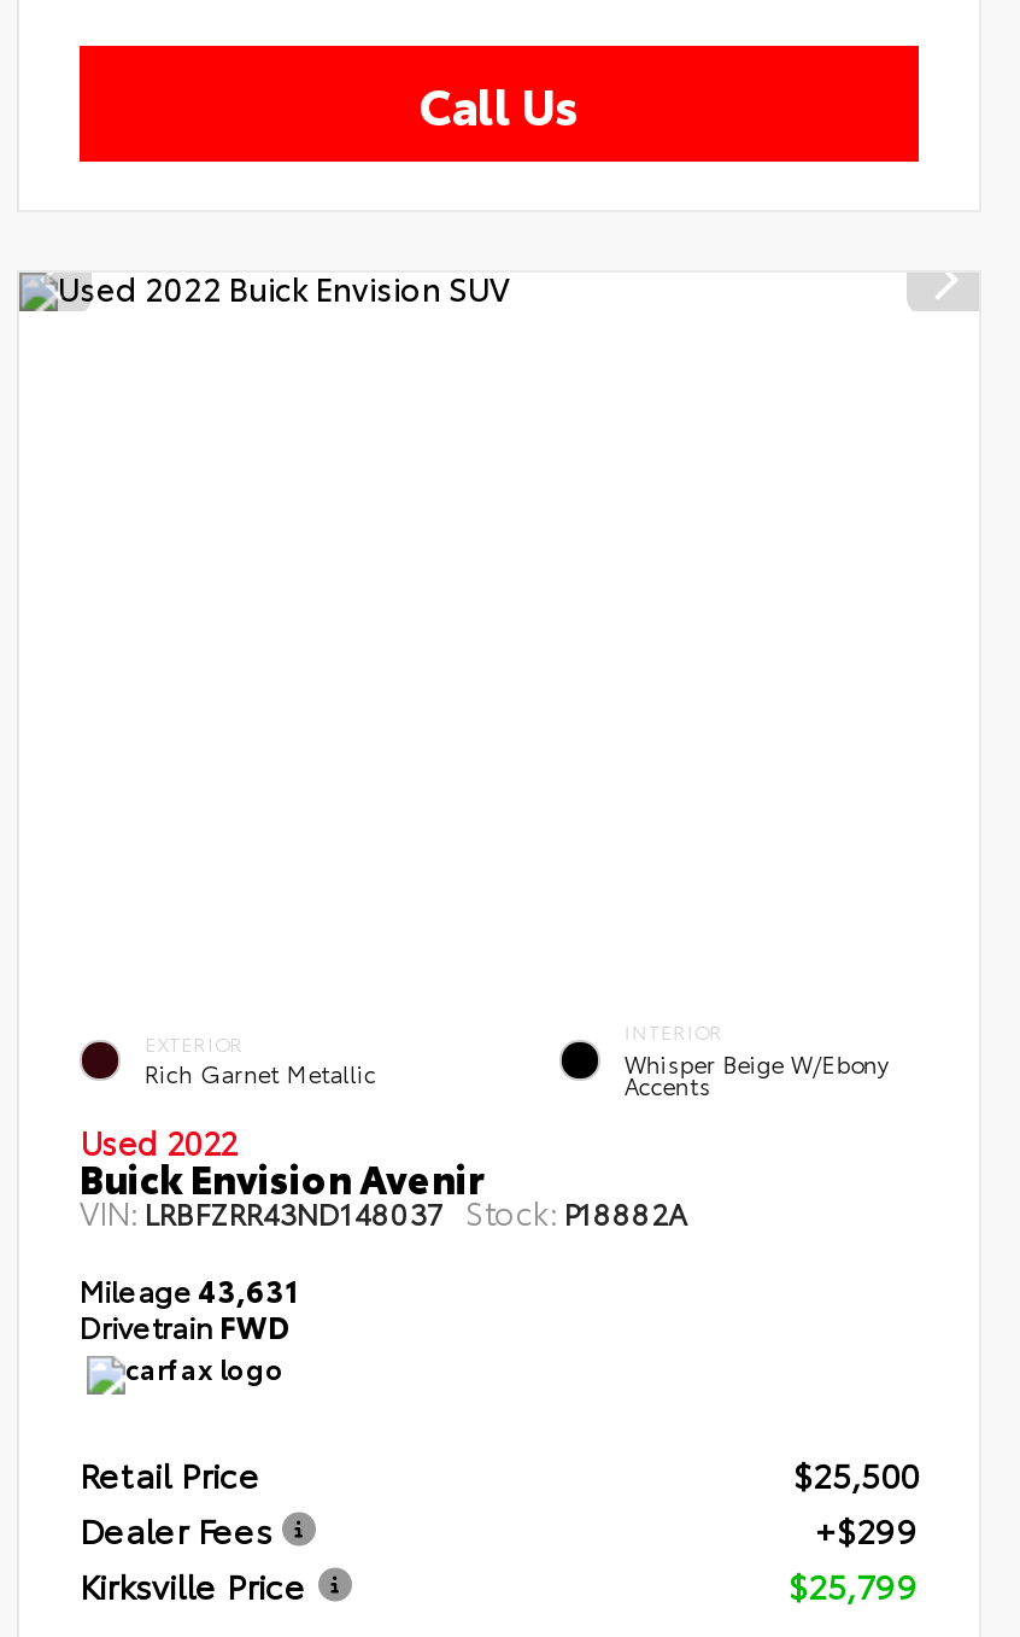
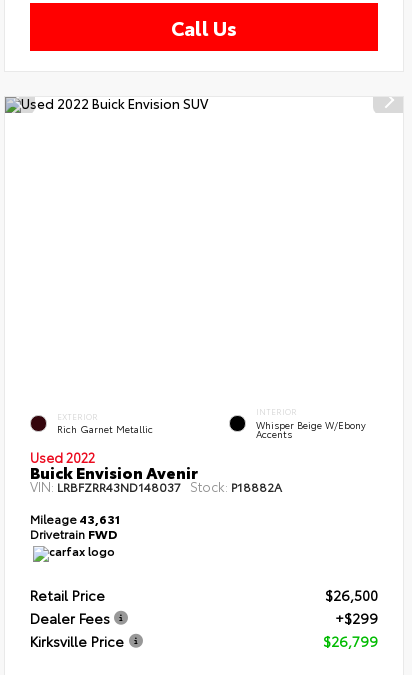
- $25,500
+ $26,500

- $25,799
+ $26,799
